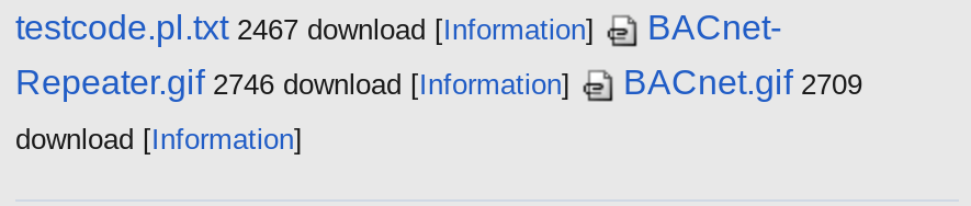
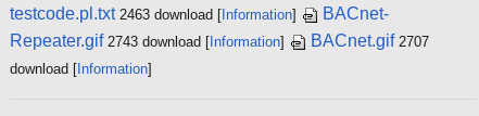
- testcode.pl.txt 2467 download [Information]
+ testcode.pl.txt 2463 download [Information]

- Repeater.gif 2746 download [Information]
+ Repeater.gif 2743 download [Information]

- BACnet.gif 2709
+ BACnet.gif 2707
